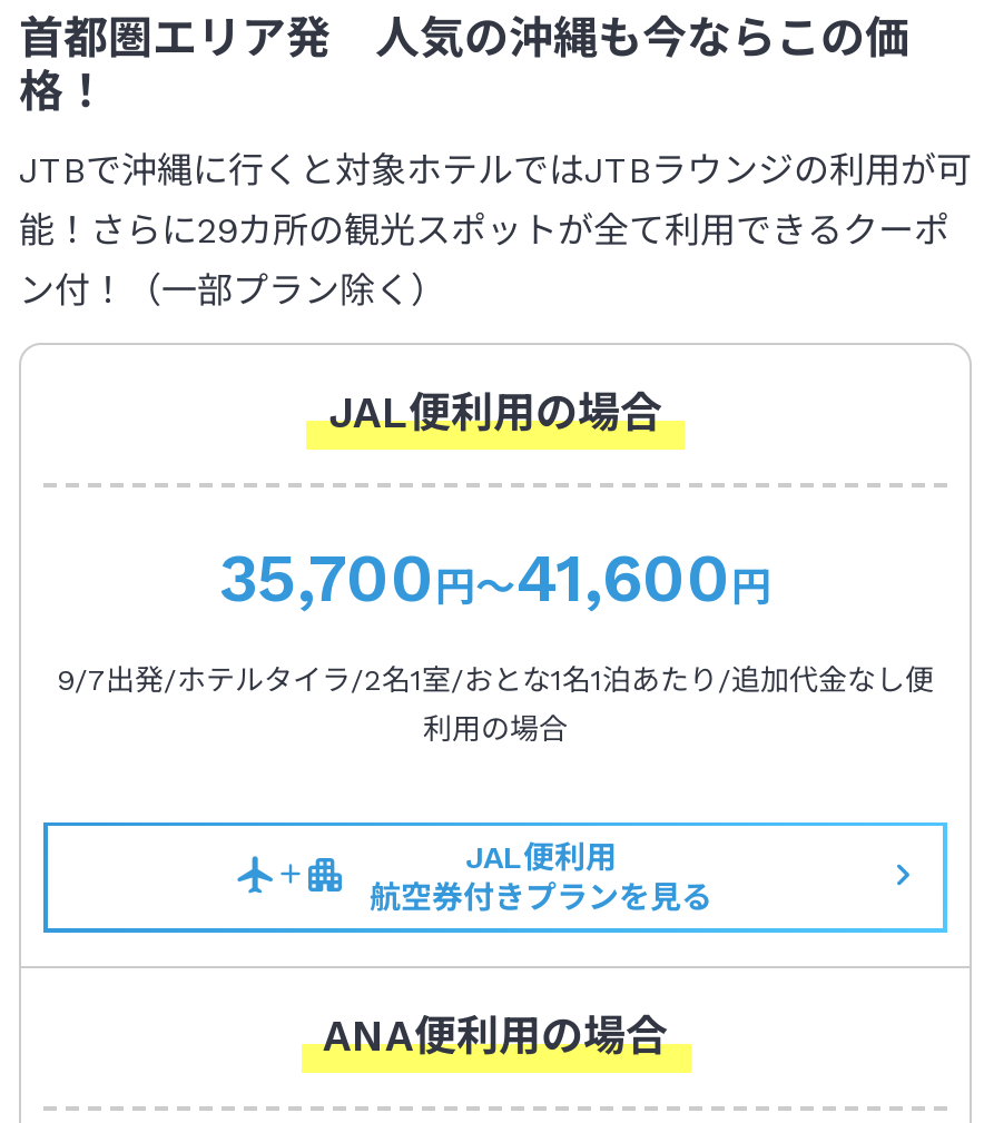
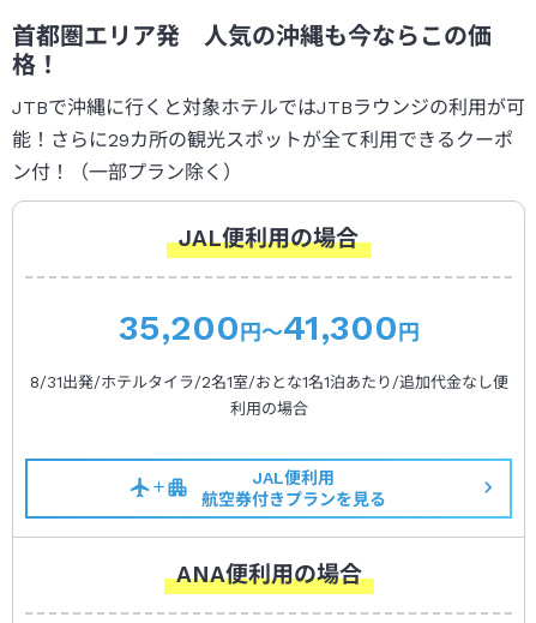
- 35,700円～41,600円
+ 35,200円～41,300円

- 9/7出発/ホテルタイラ/2名1室/おとな1名1泊あたり/追加代金なし便
+ 8/31出発/ホテルタイラ/2名1室/おとな1名1泊あたり/追加代金なし便
